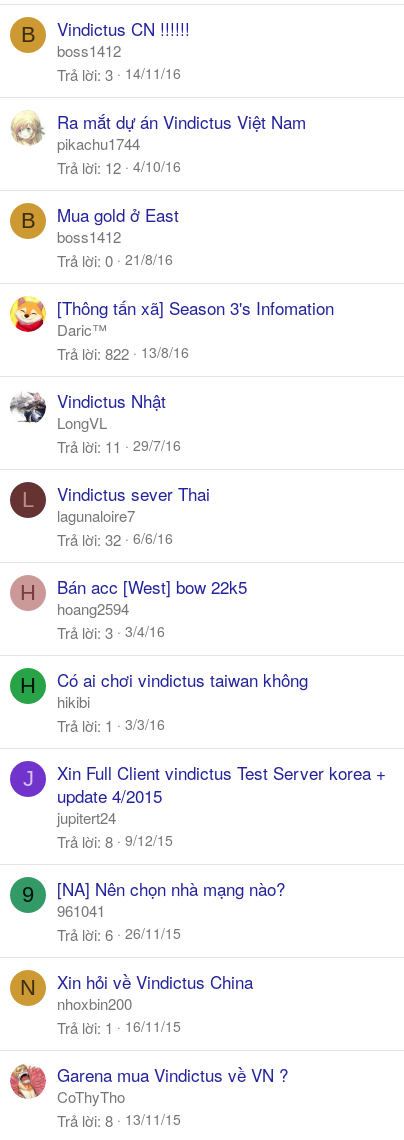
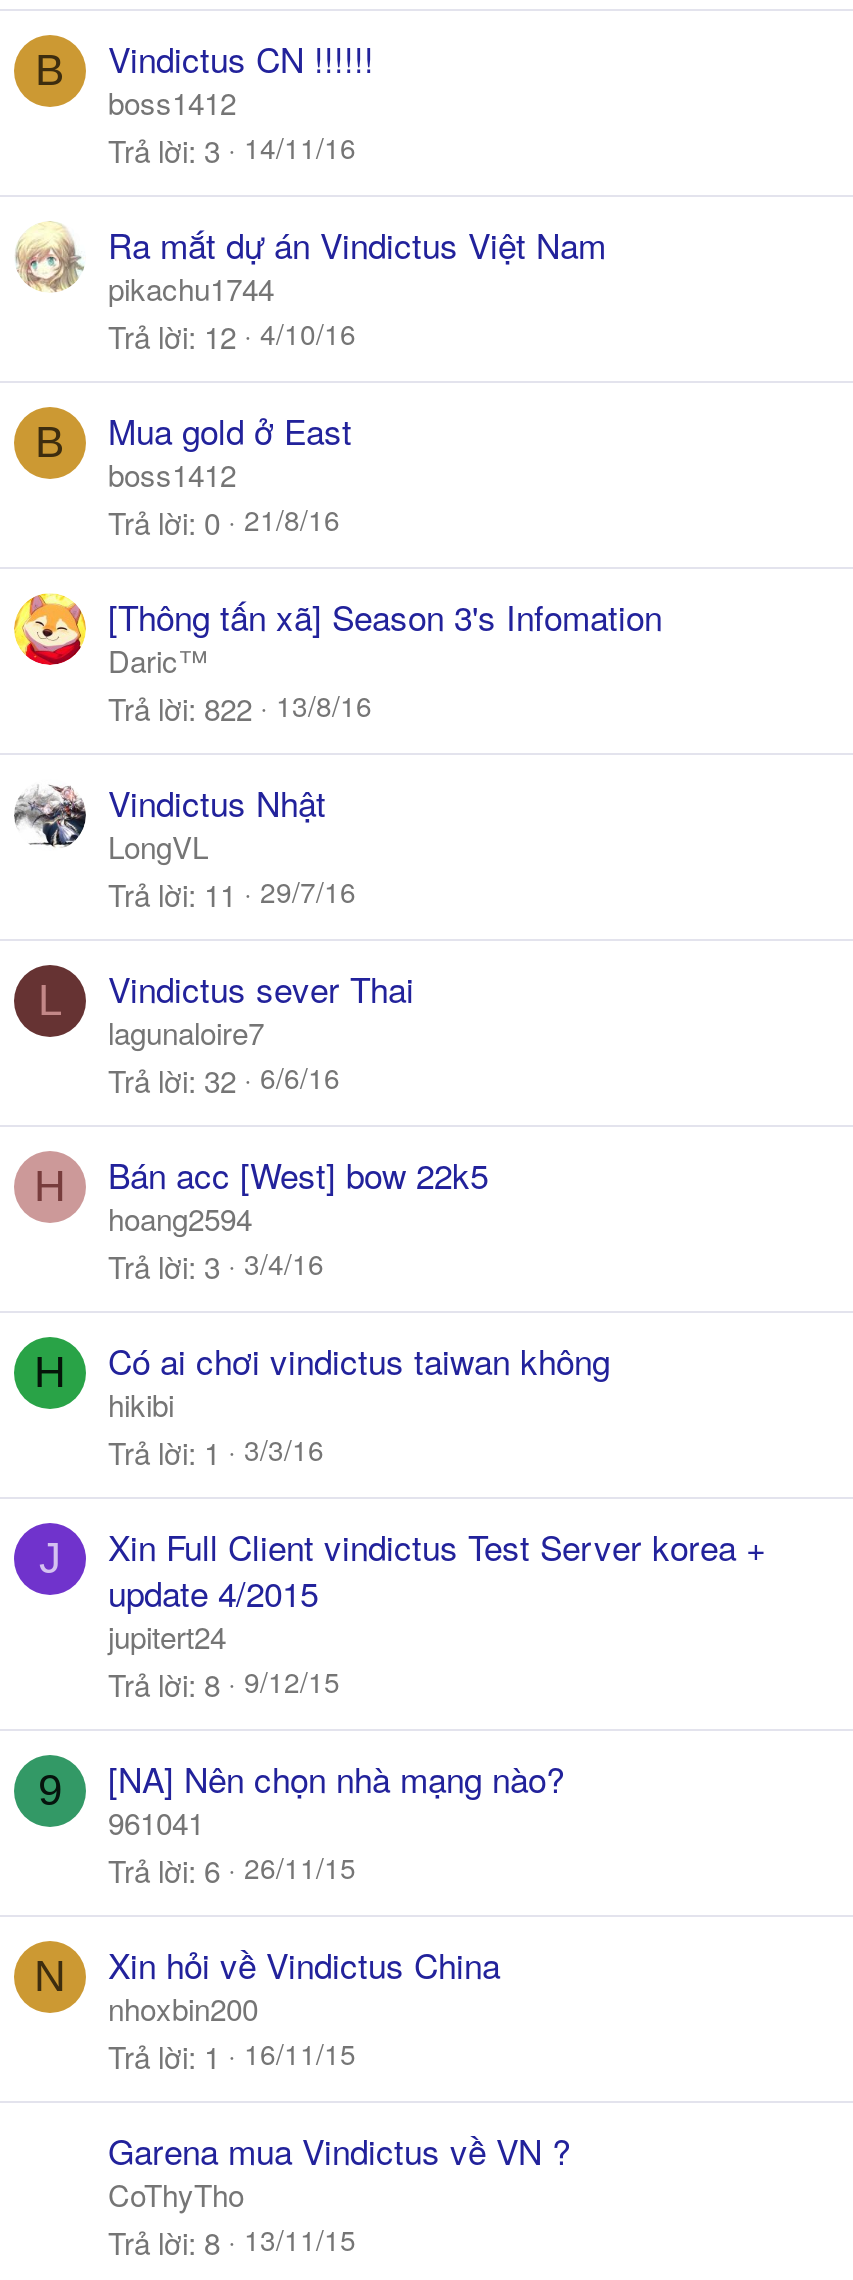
- [image]
